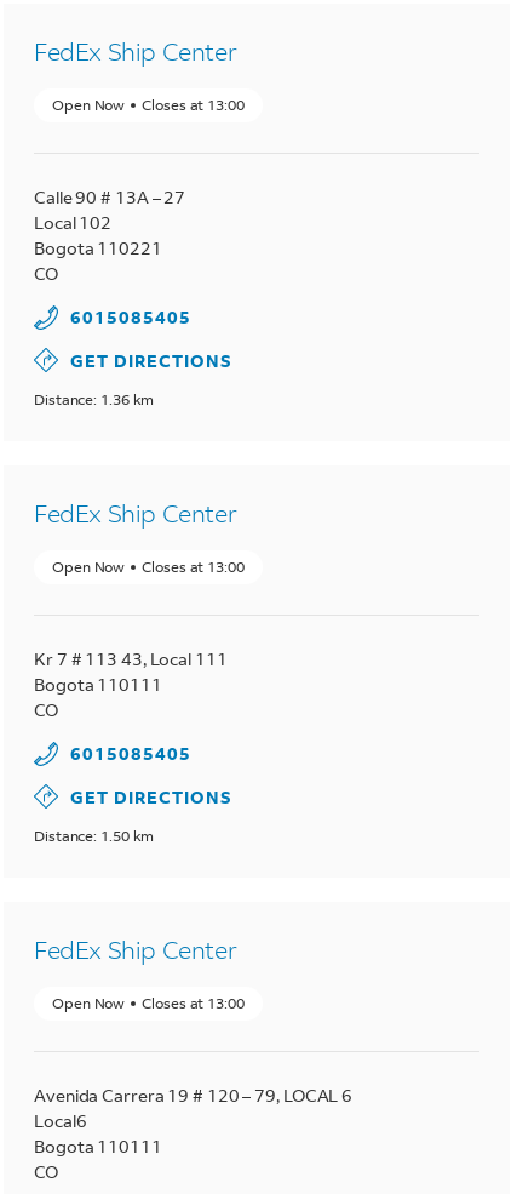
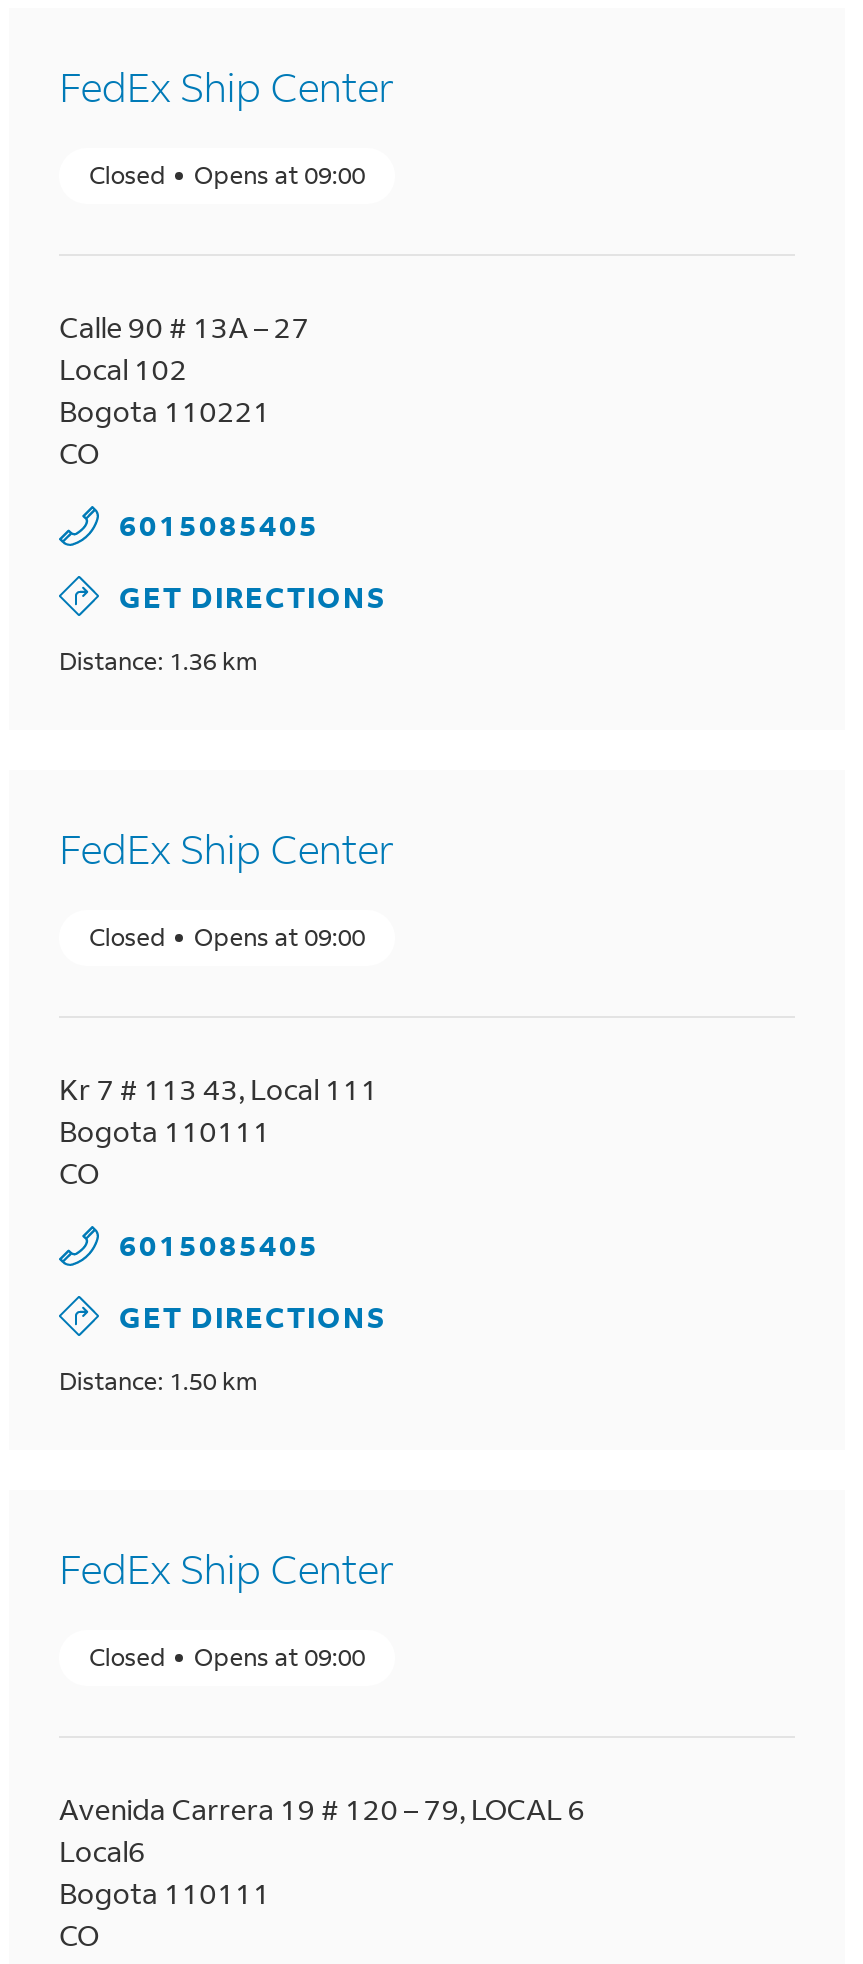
- Open Now
- Closes at 13:00
+ Closed
+ Opens at 09:00

- Open Now
- Closes at 13:00
+ Closed
+ Opens at 09:00

- Open Now
- Closes at 13:00
+ Closed
+ Opens at 09:00
